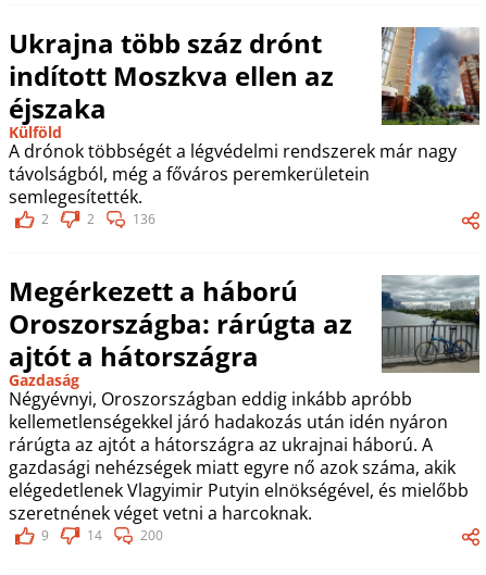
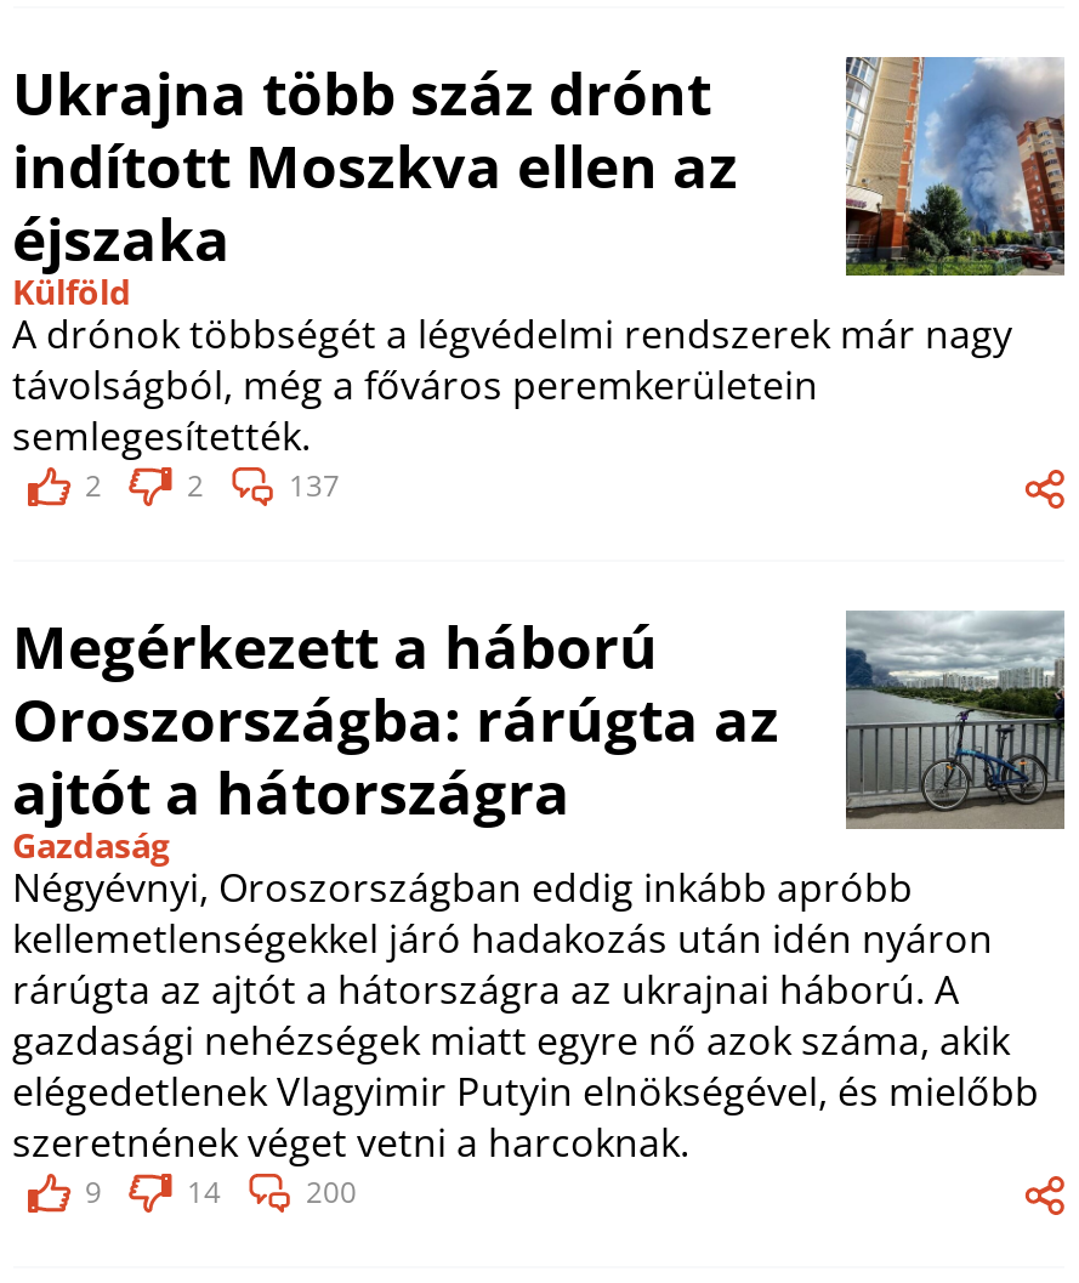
- 136
+ 137
